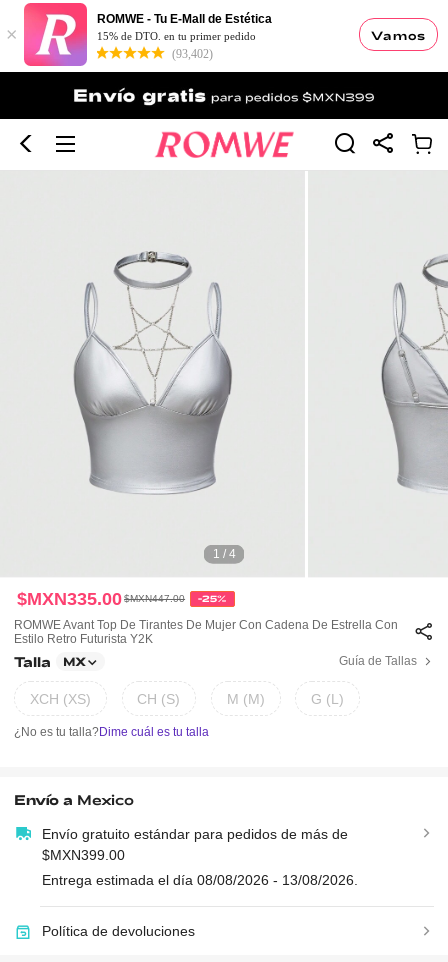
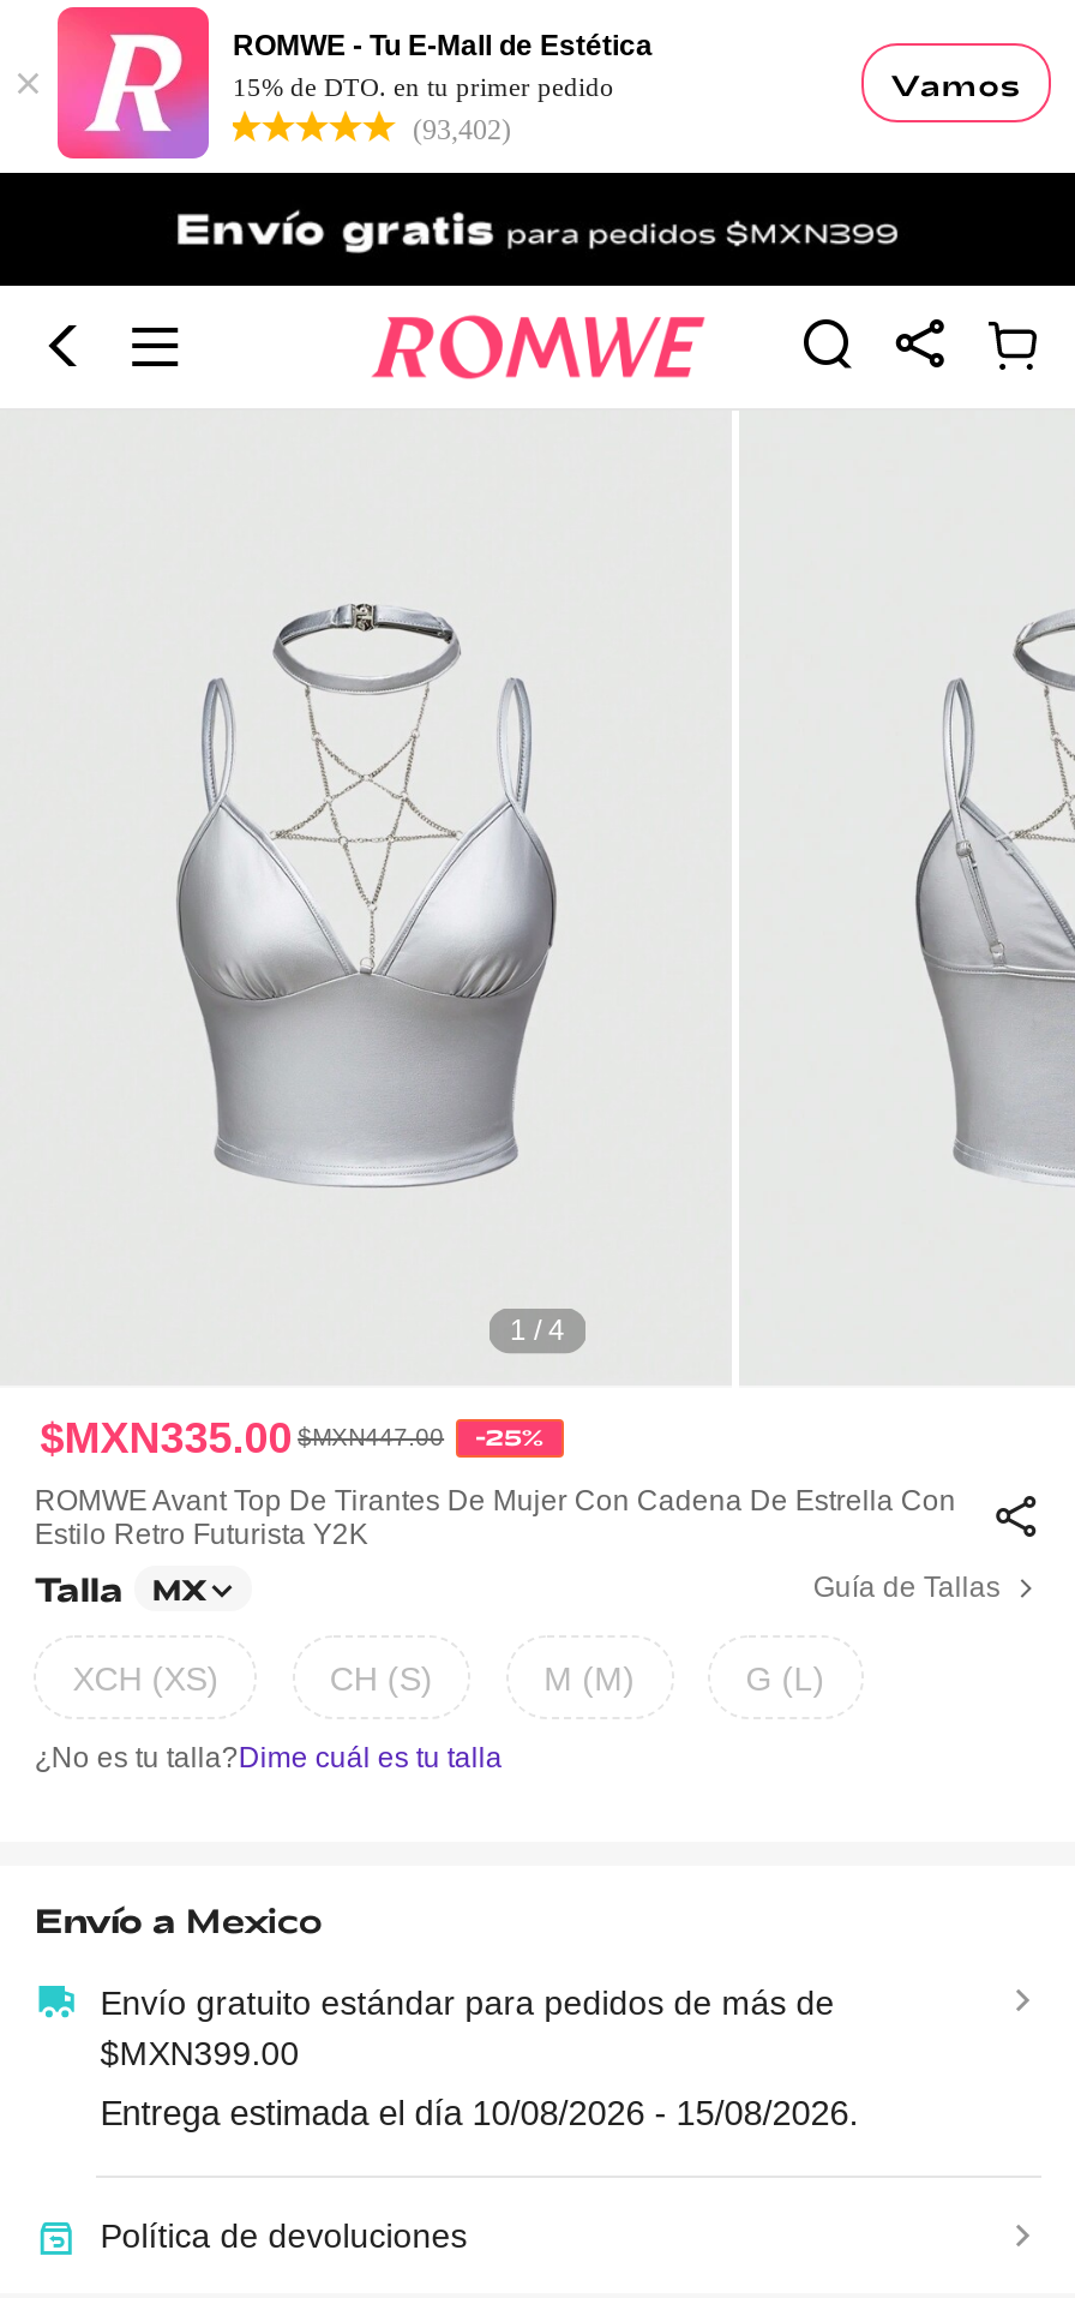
- Entrega estimada el día 08/08/2026 - 13/08/2026.
+ Entrega estimada el día 10/08/2026 - 15/08/2026.
